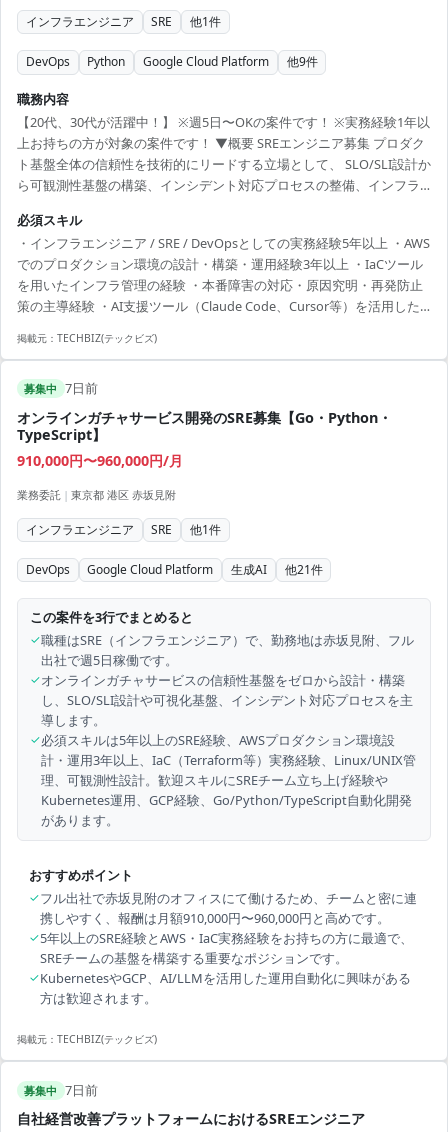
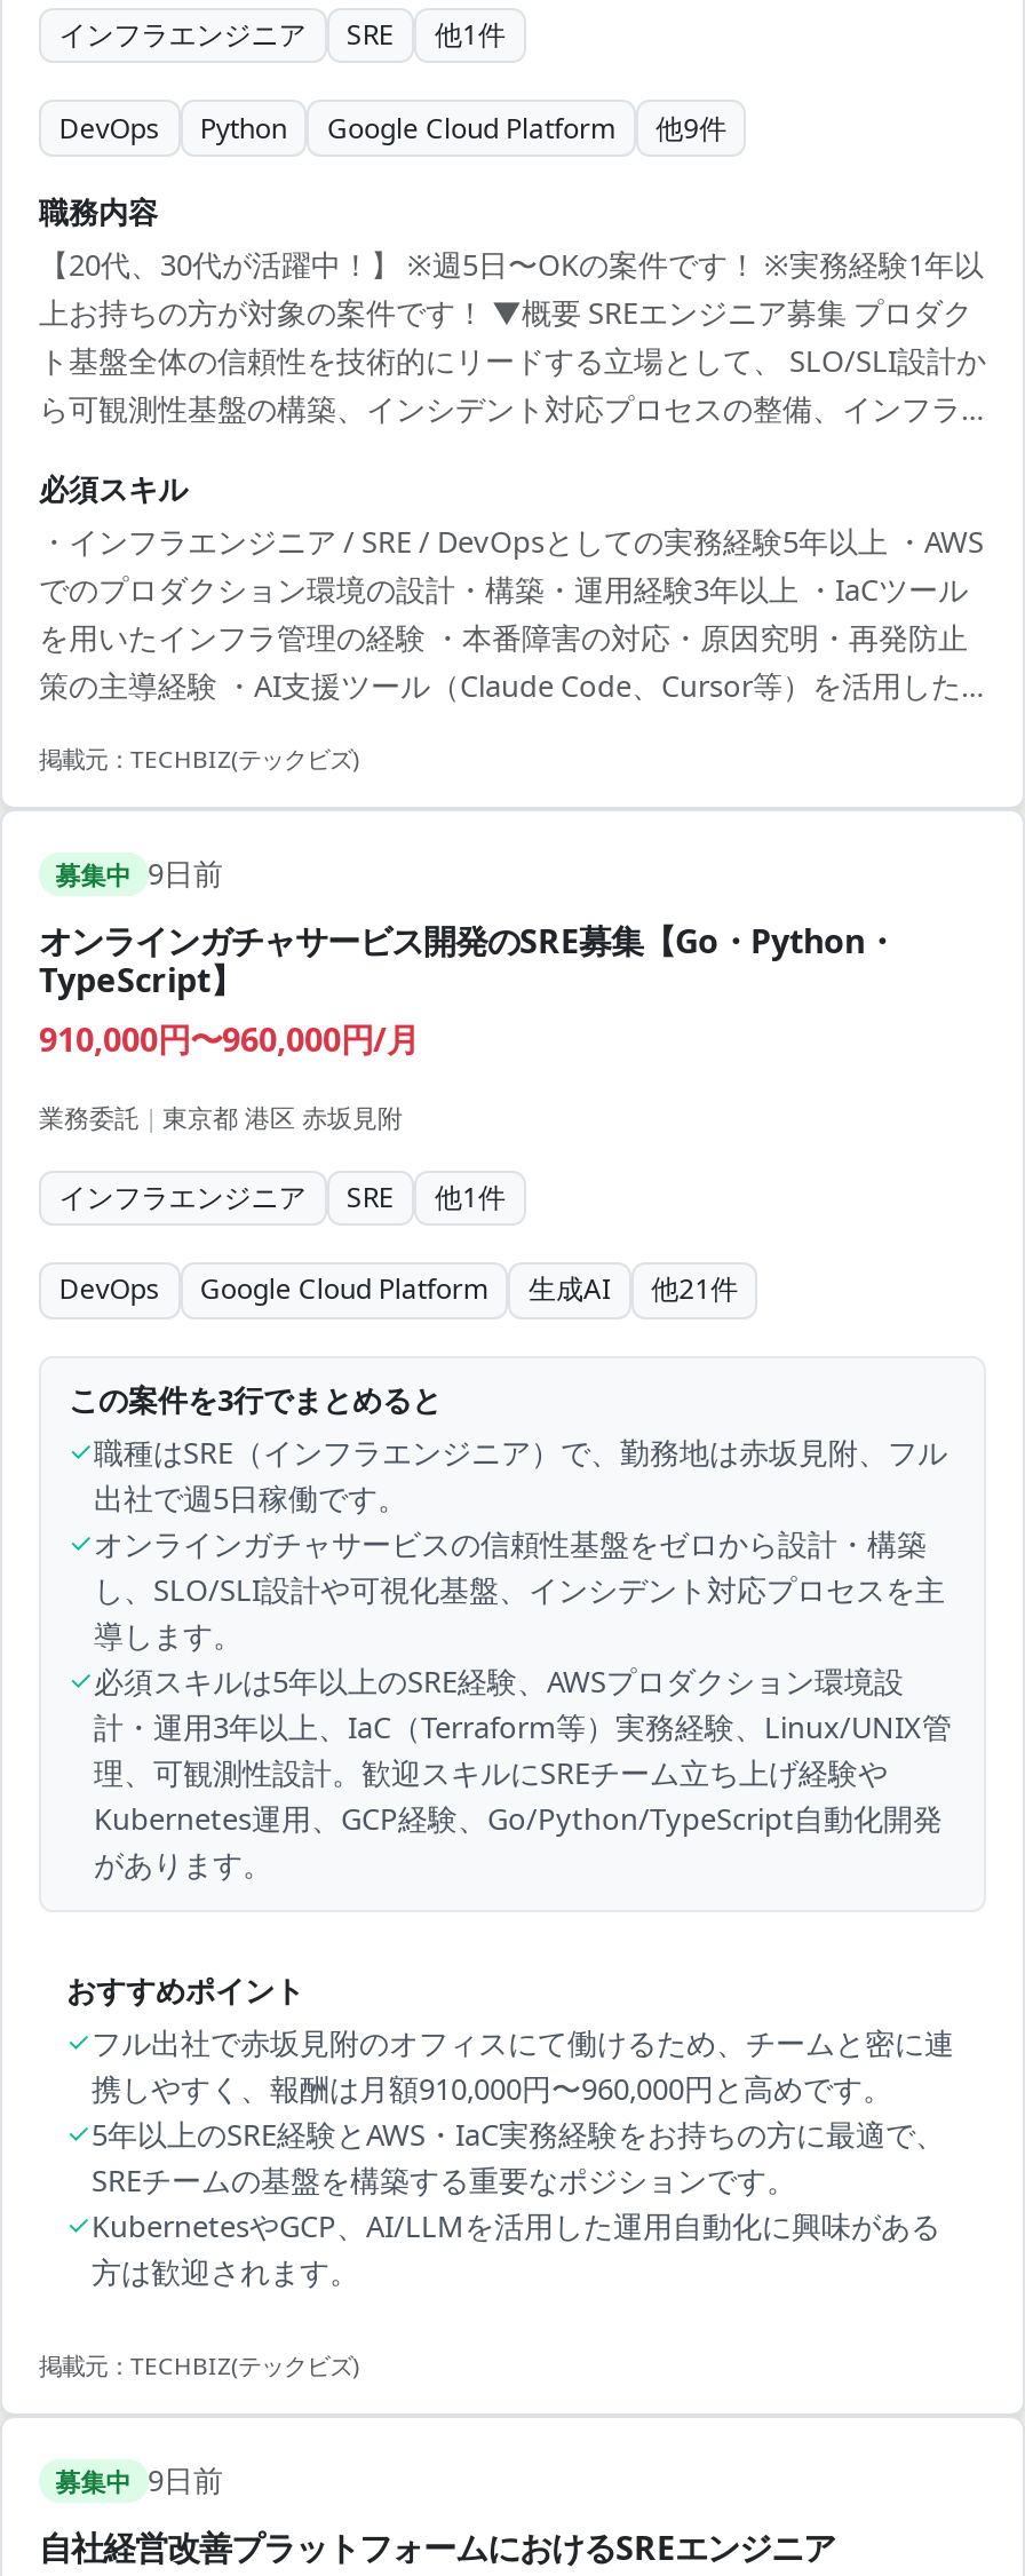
- 募集中 7日前
+ 募集中 9日前

- 募集中 7日前
+ 募集中 9日前
